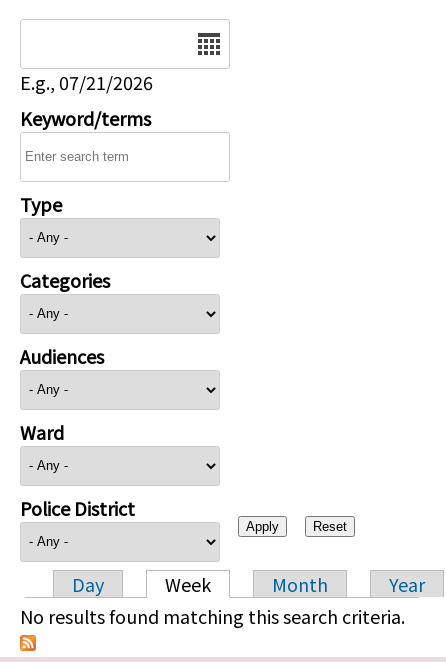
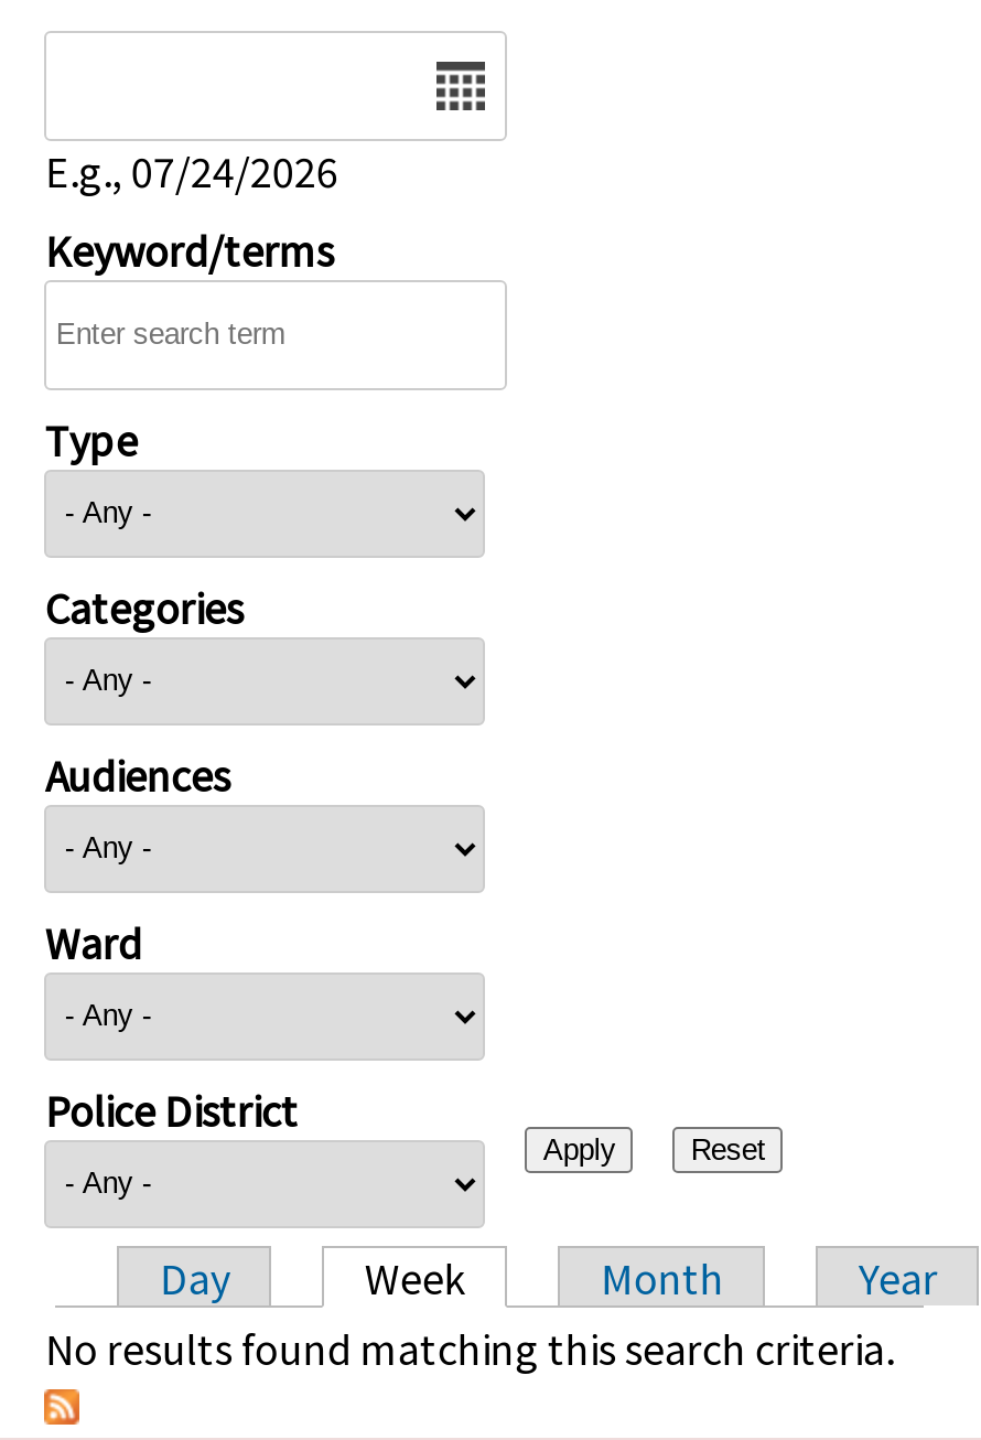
- E.g., 07/21/2026
+ E.g., 07/24/2026
